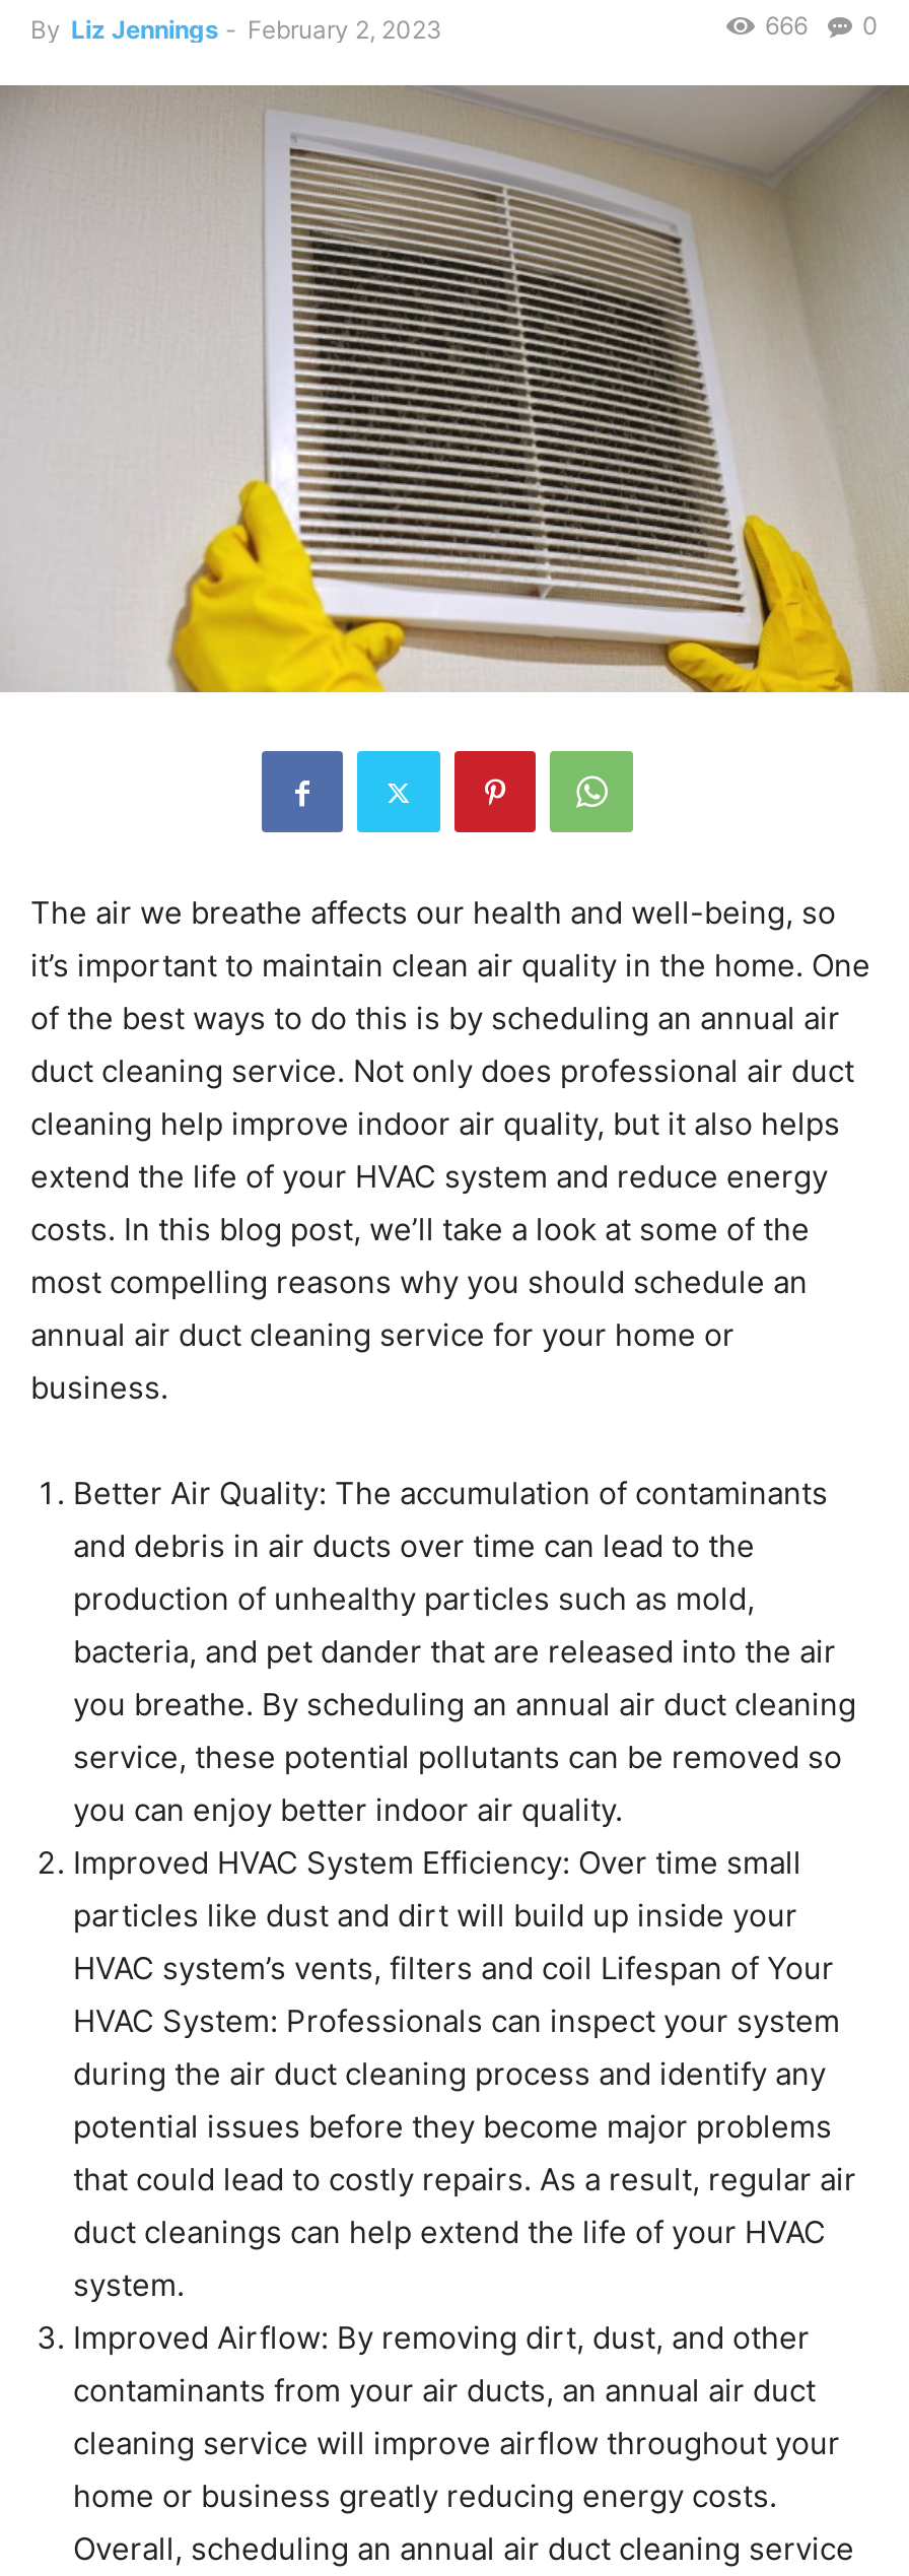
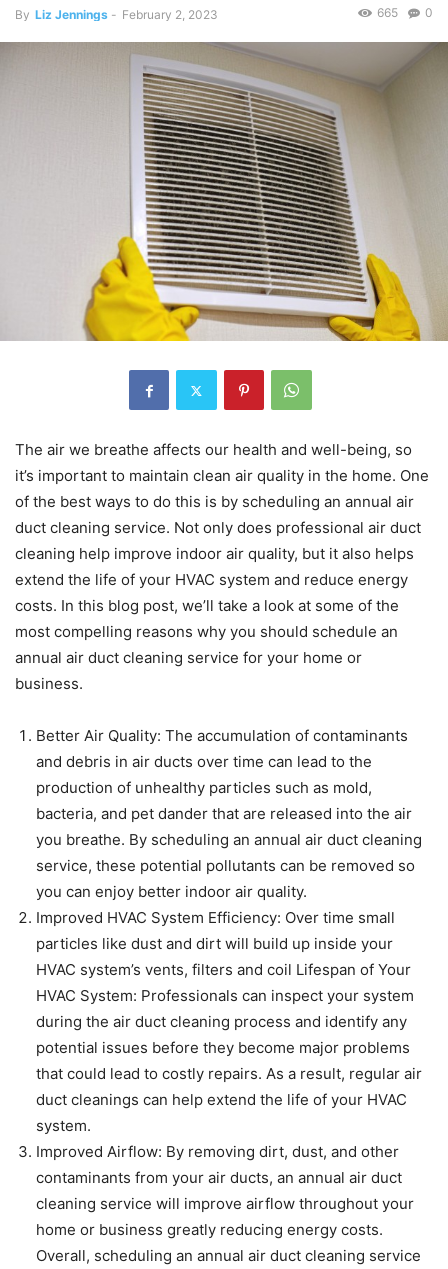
- 666 0
+ 665 0
